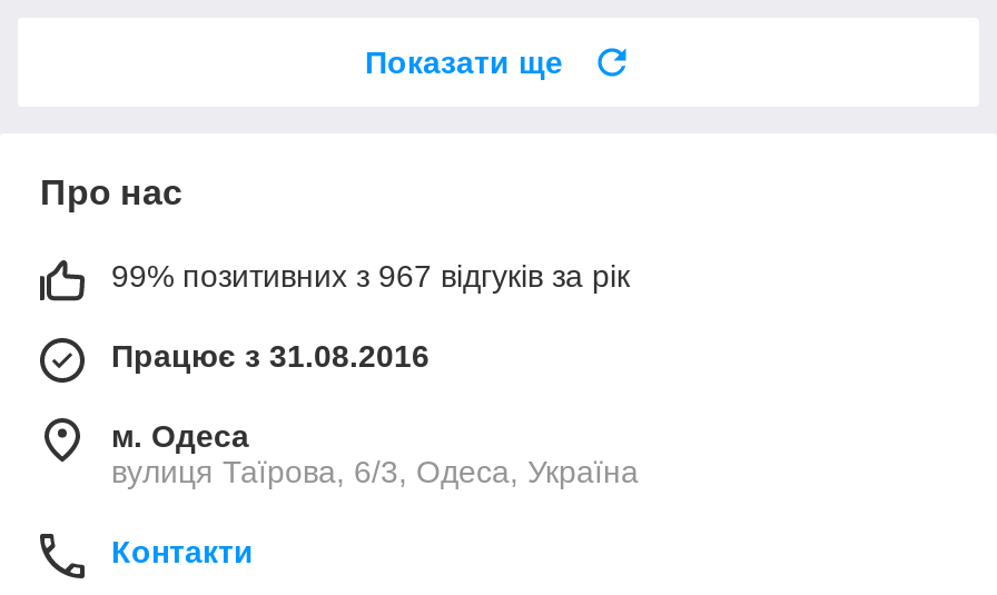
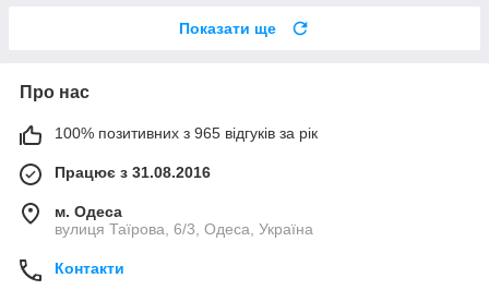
- 99% позитивних з 967 відгуків за рік
+ 100% позитивних з 965 відгуків за рік
